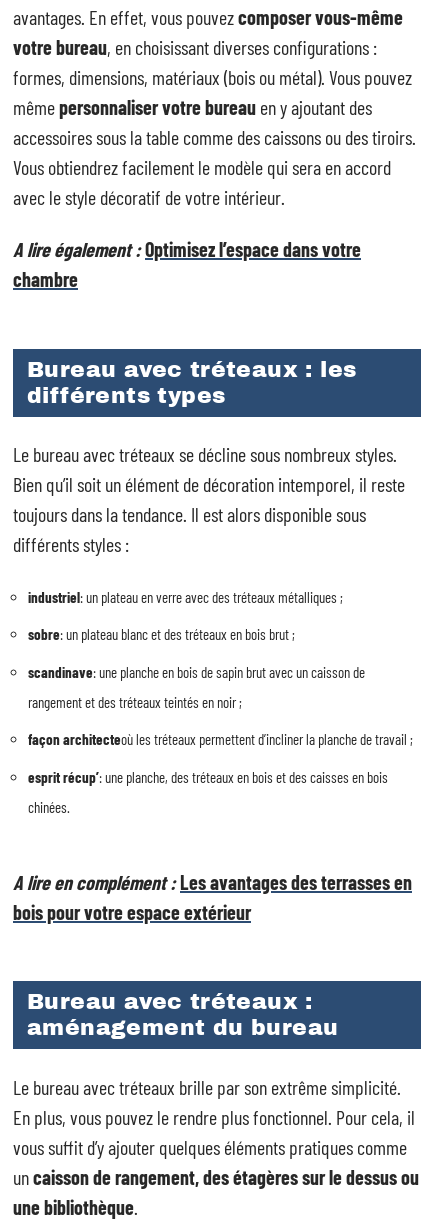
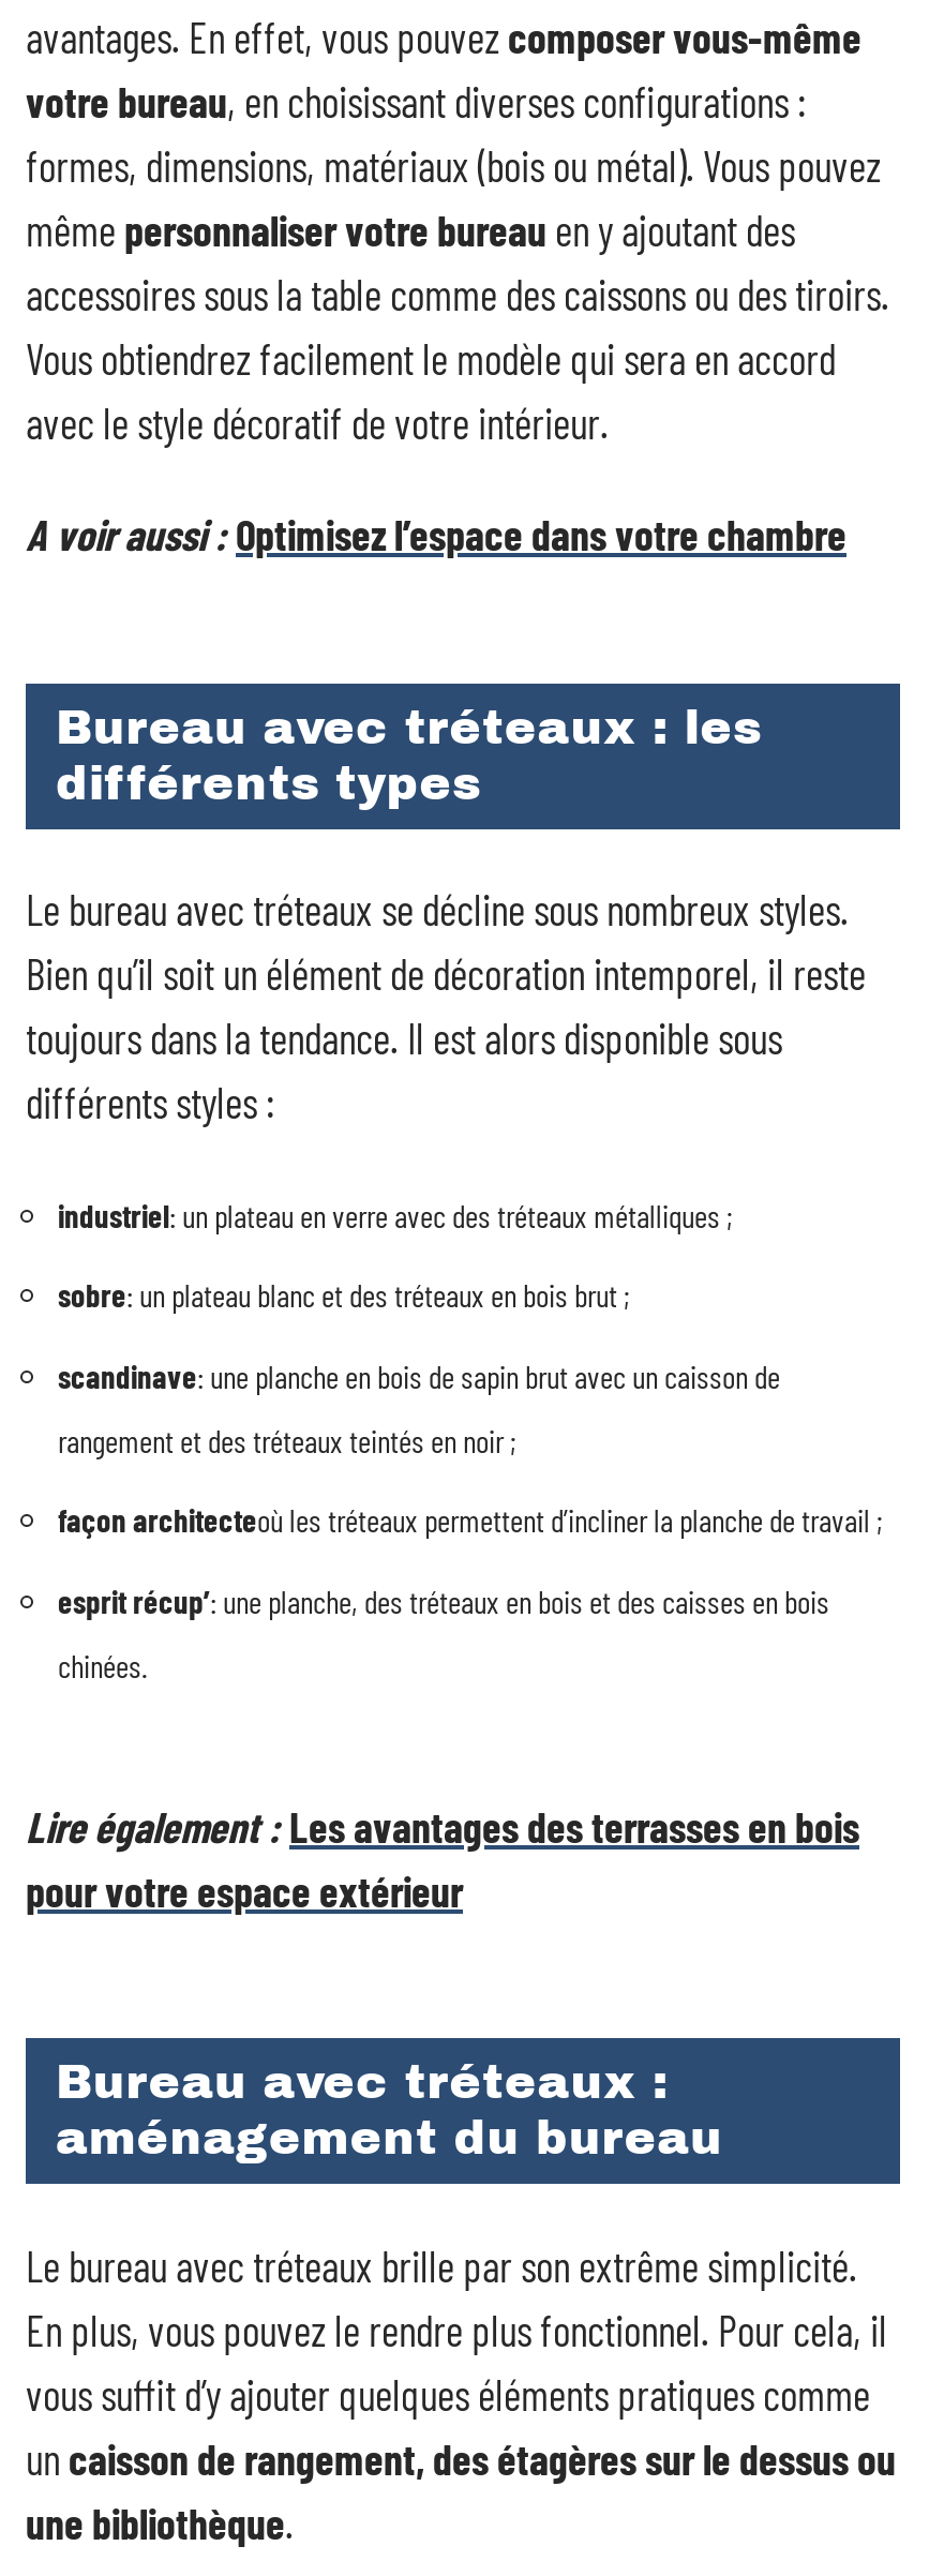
- A lire également : Optimisez l’espace dans votre
- chambre
+ A voir aussi : Optimisez l’espace dans votre chambre

- A lire en complément : Les avantages des terrasses en
- bois pour votre espace extérieur
+ Lire également : Les avantages des terrasses en bois
+ pour votre espace extérieur
